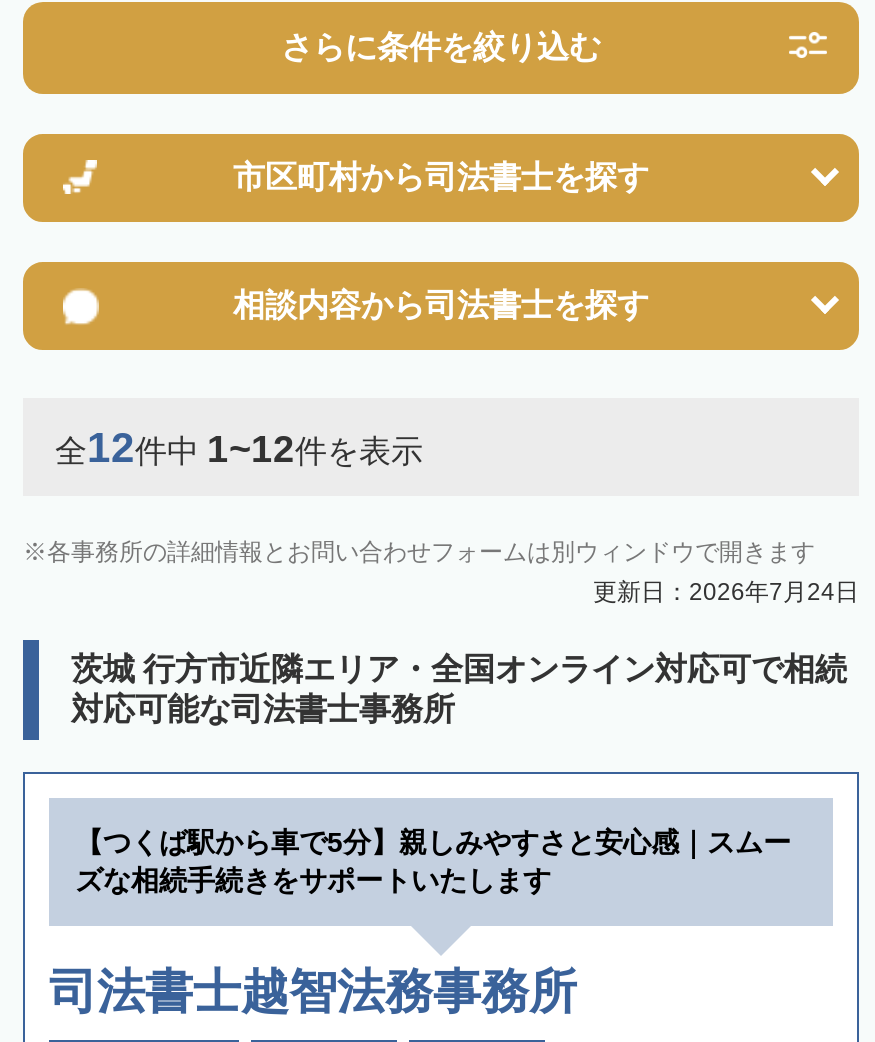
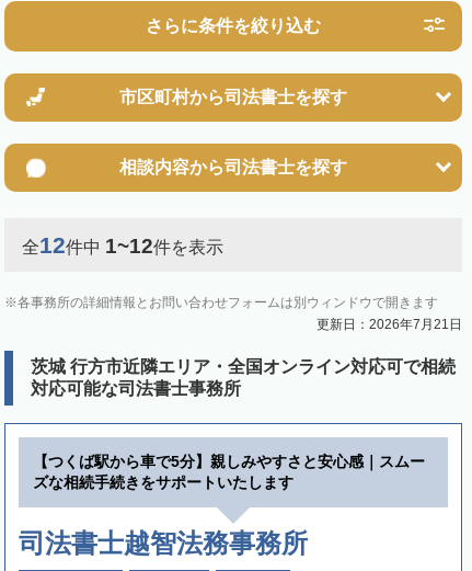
- 更新日：2026年7月24日
+ 更新日：2026年7月21日
